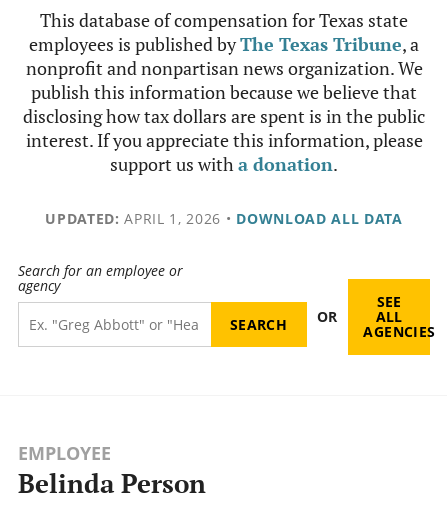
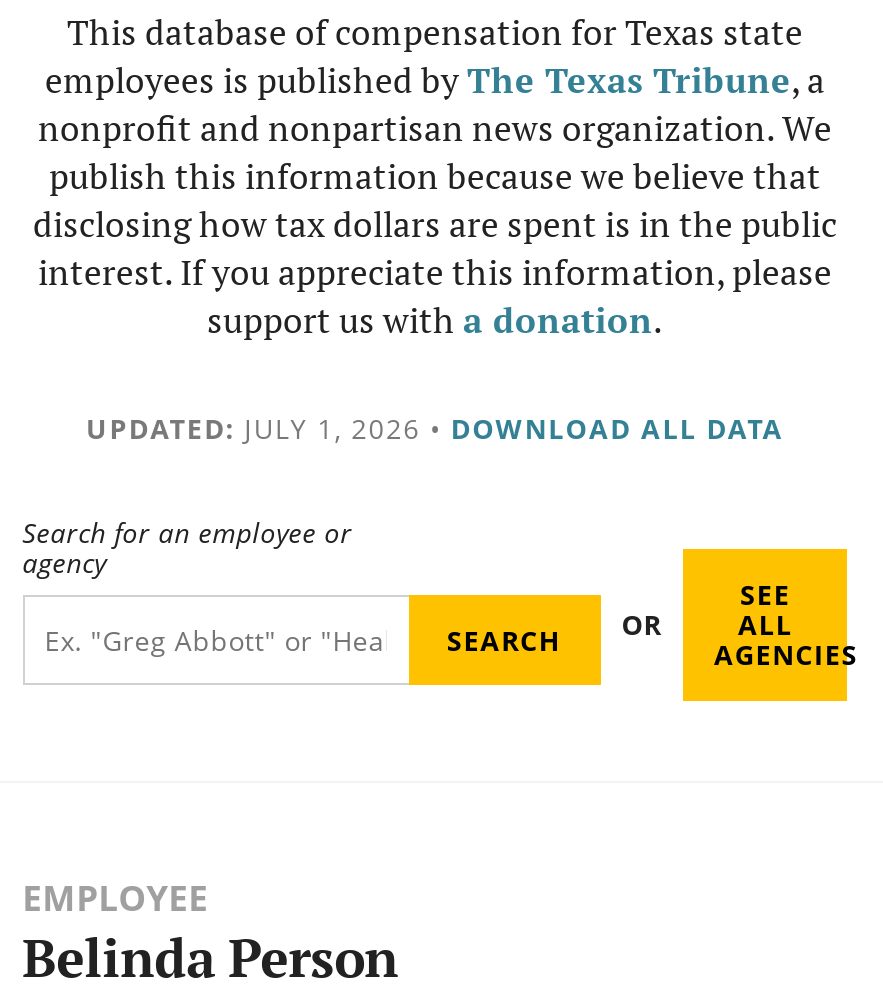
- UPDATED: APRIL 1, 2026 • DOWNLOAD ALL DATA
+ UPDATED: JULY 1, 2026 • DOWNLOAD ALL DATA
